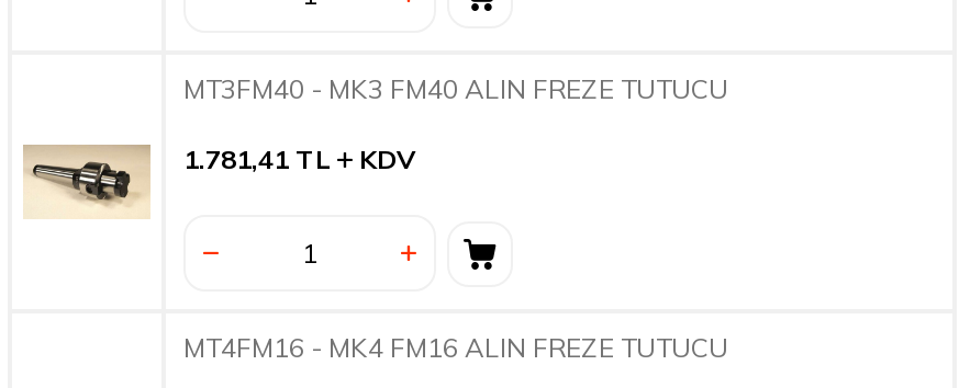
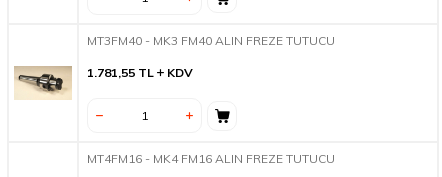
- 1.781,41 TL KDV
+ 1.781,55 TL KDV
